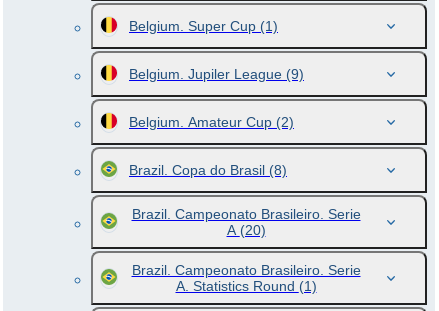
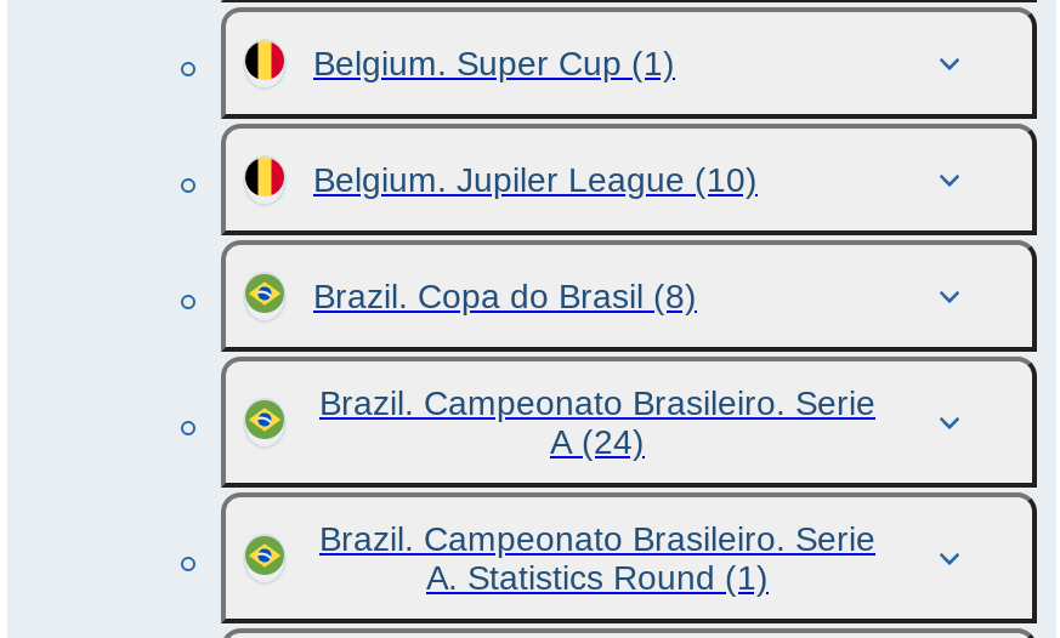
- Belgium. Jupiler League (9)
- Belgium. Amateur Cup (2)
+ Belgium. Jupiler League (10)

- A (20)
+ A (24)
